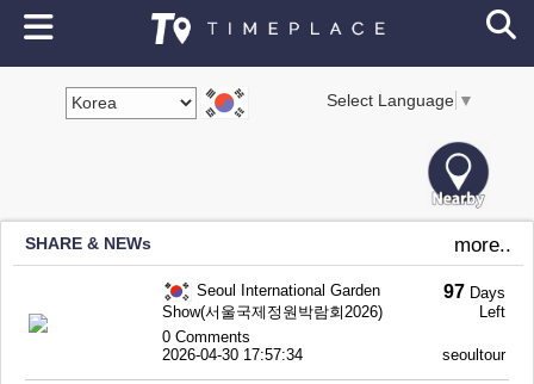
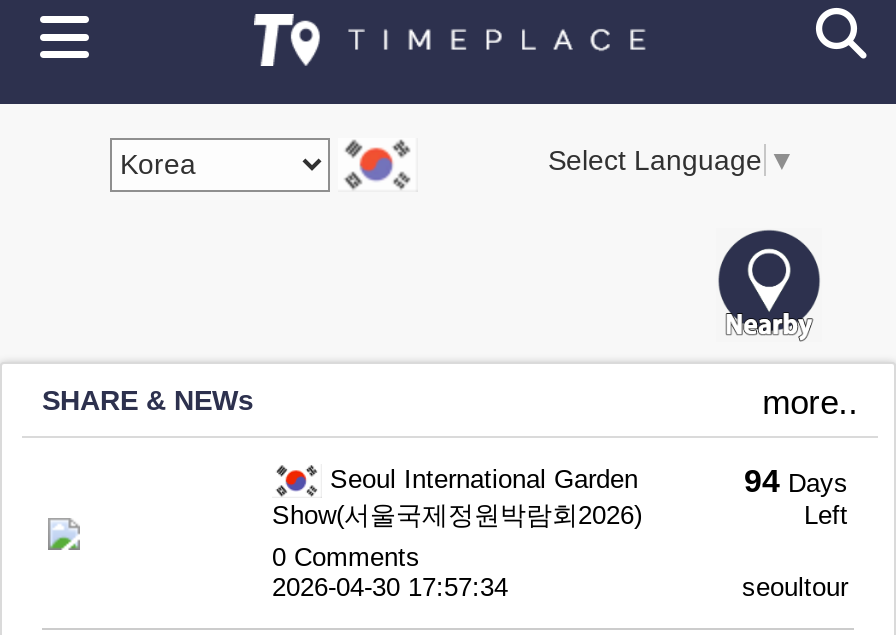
- 97 Days
+ 94 Days
